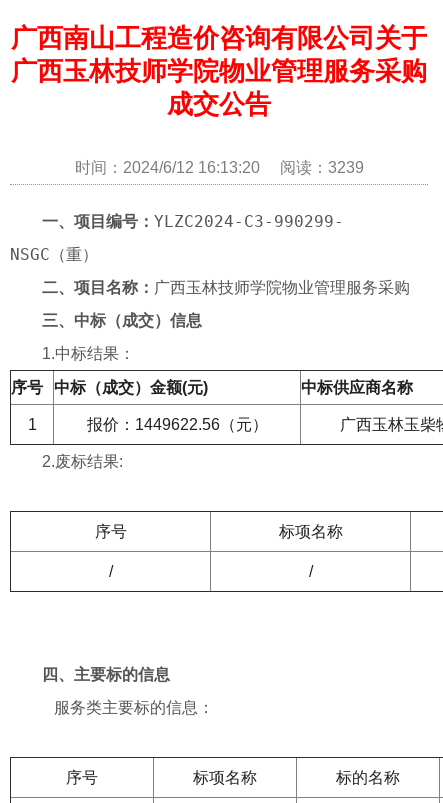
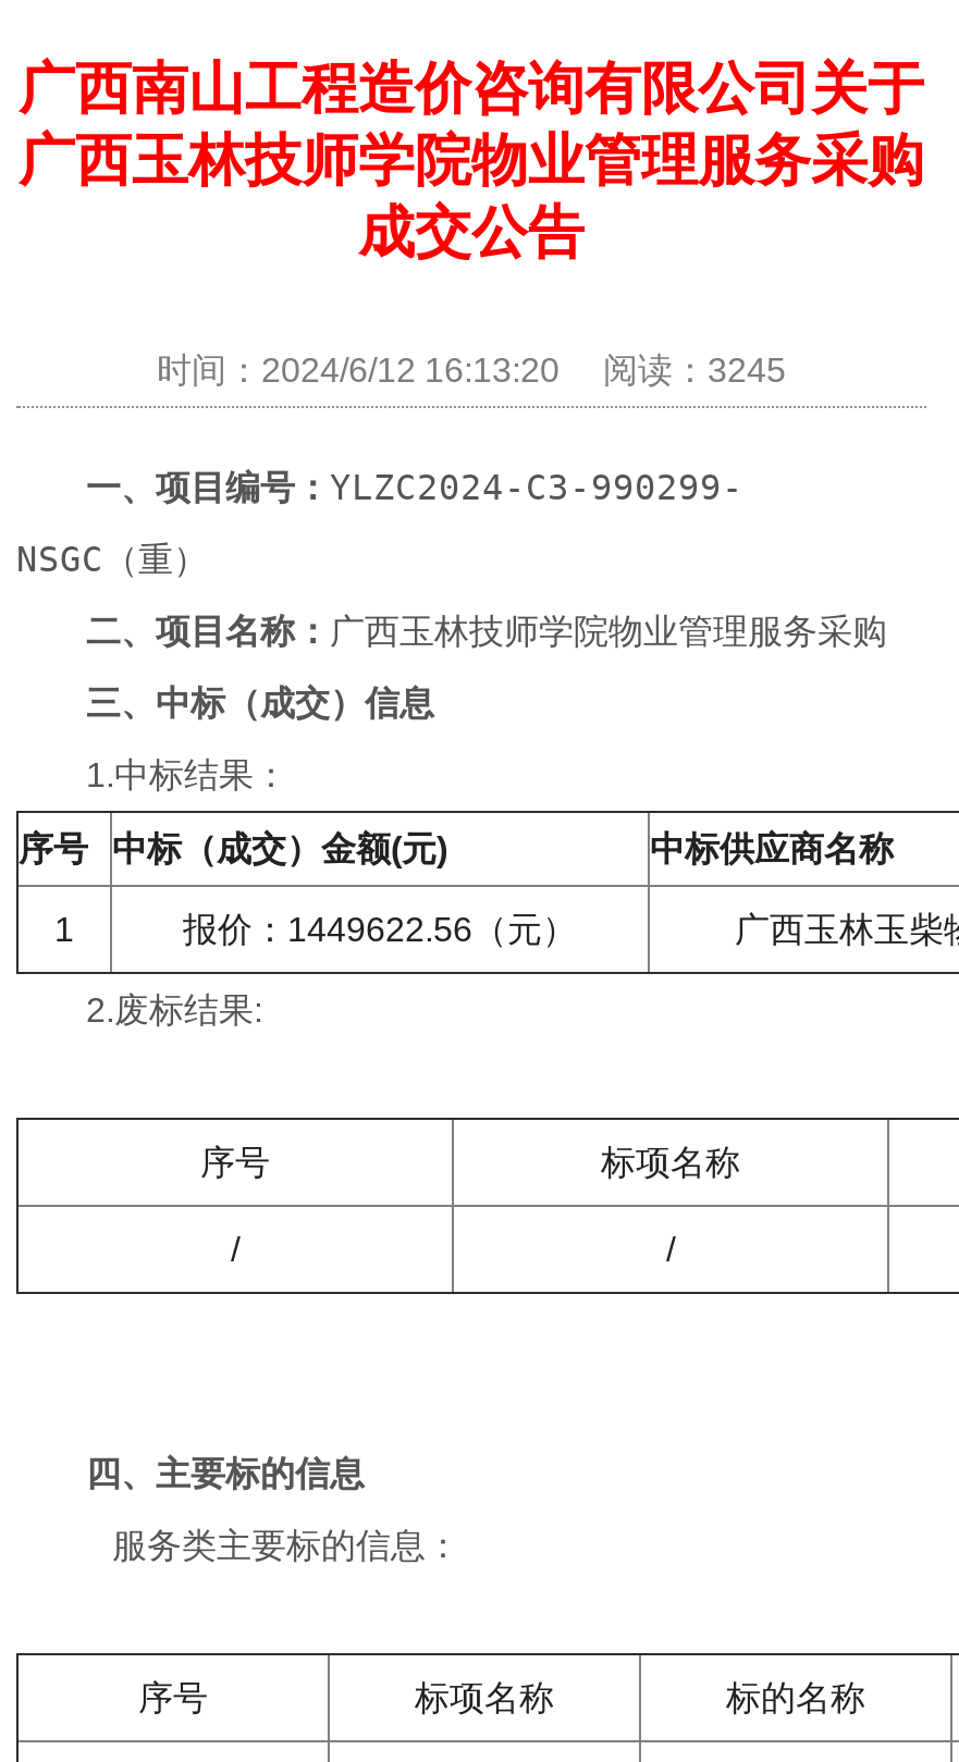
- 时间：2024/6/12 16:13:20 阅读：3239
+ 时间：2024/6/12 16:13:20 阅读：3245
